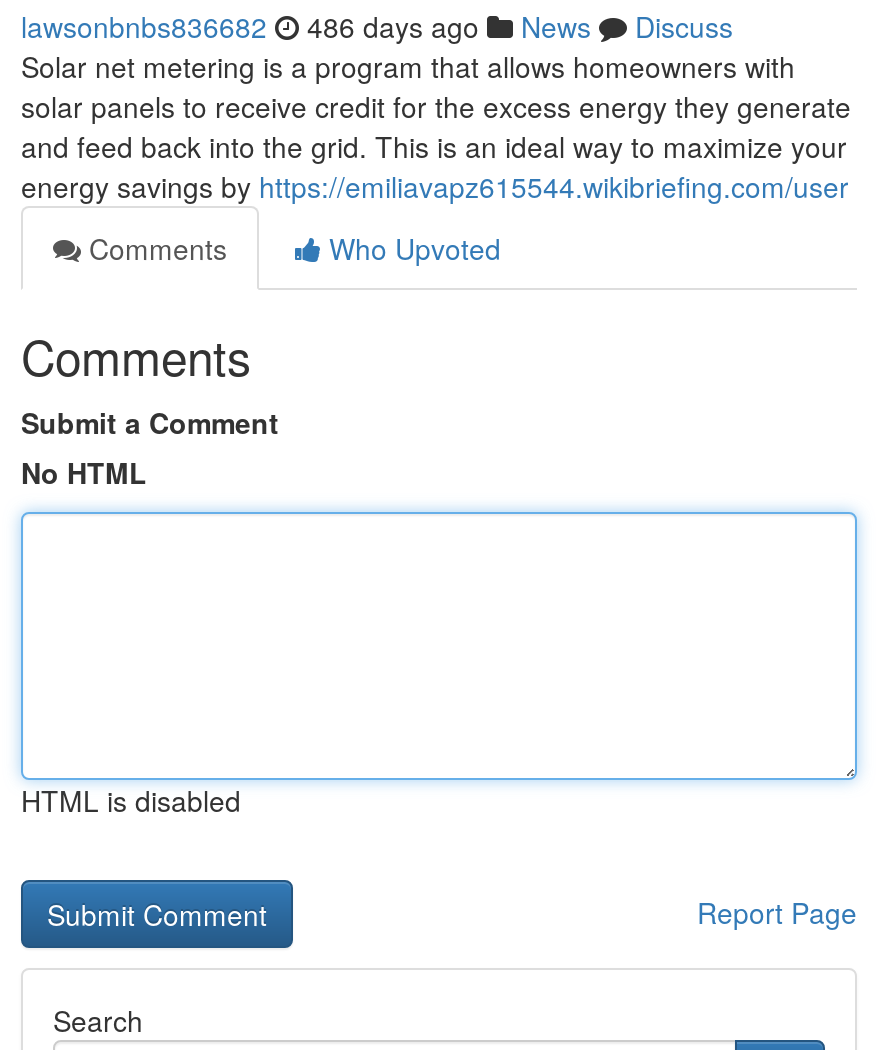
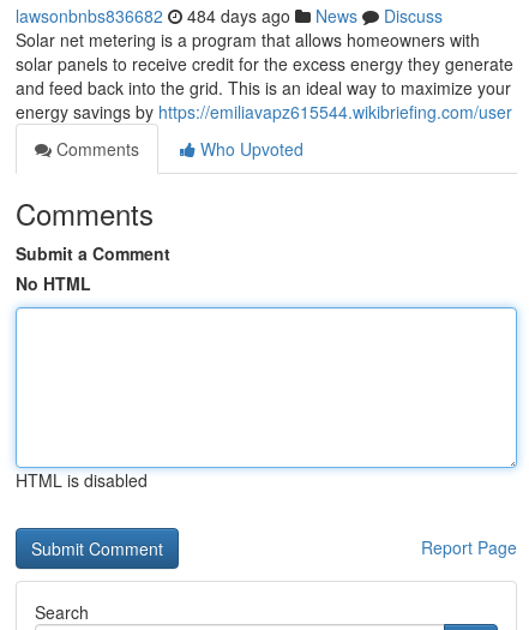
- lawsonbnbs836682 486 days ago News Discuss
+ lawsonbnbs836682 484 days ago News Discuss
